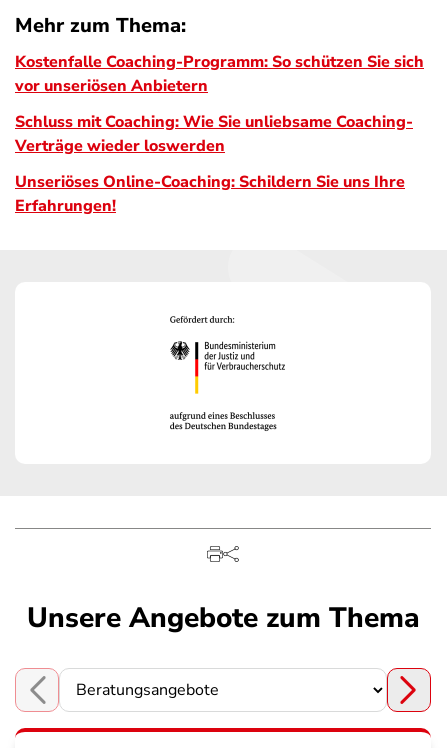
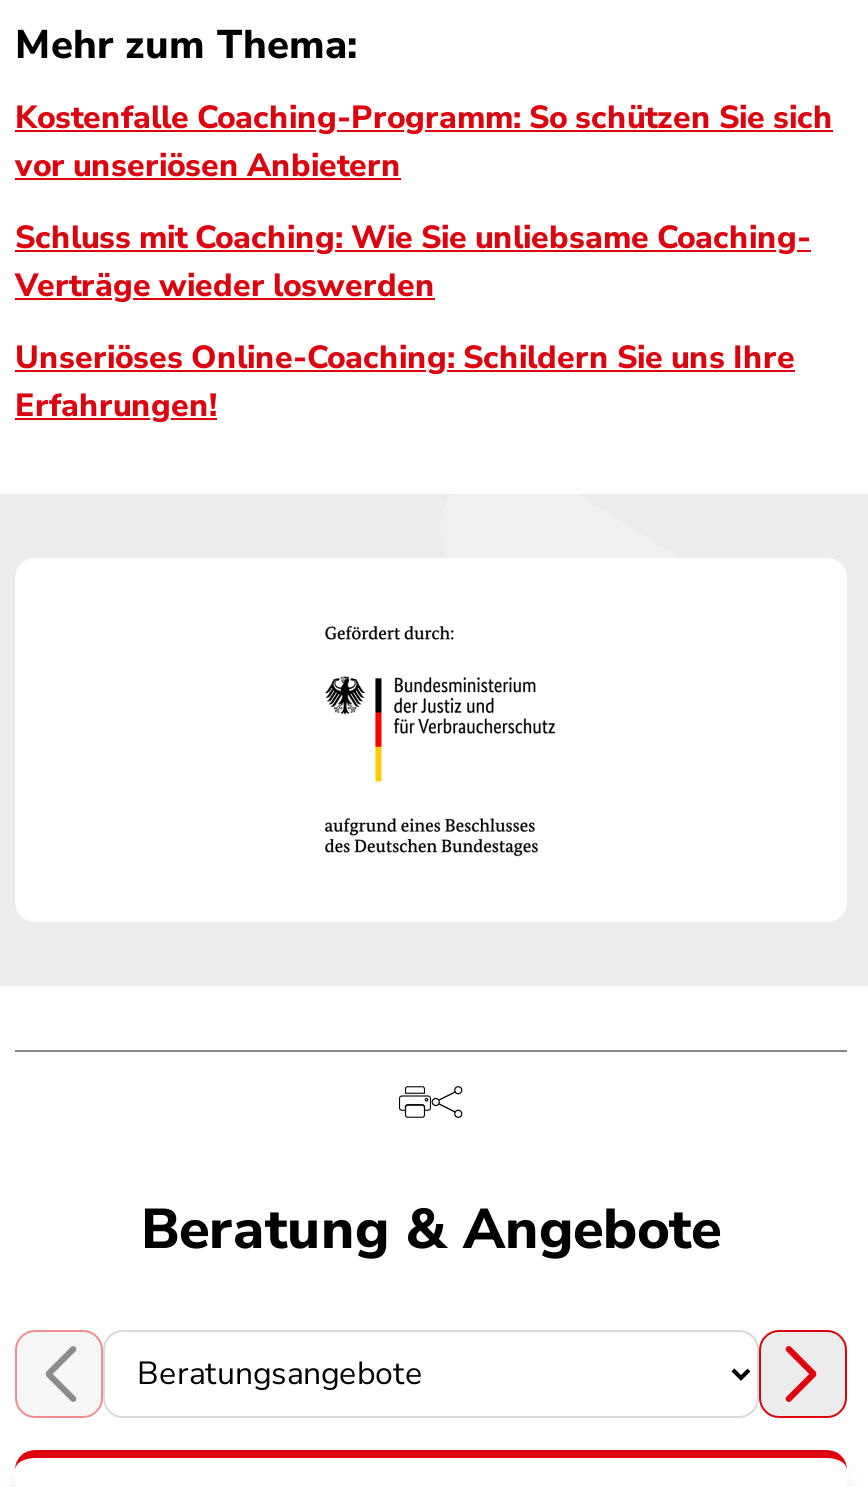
- Unsere Angebote zum Thema
+ Beratung & Angebote
